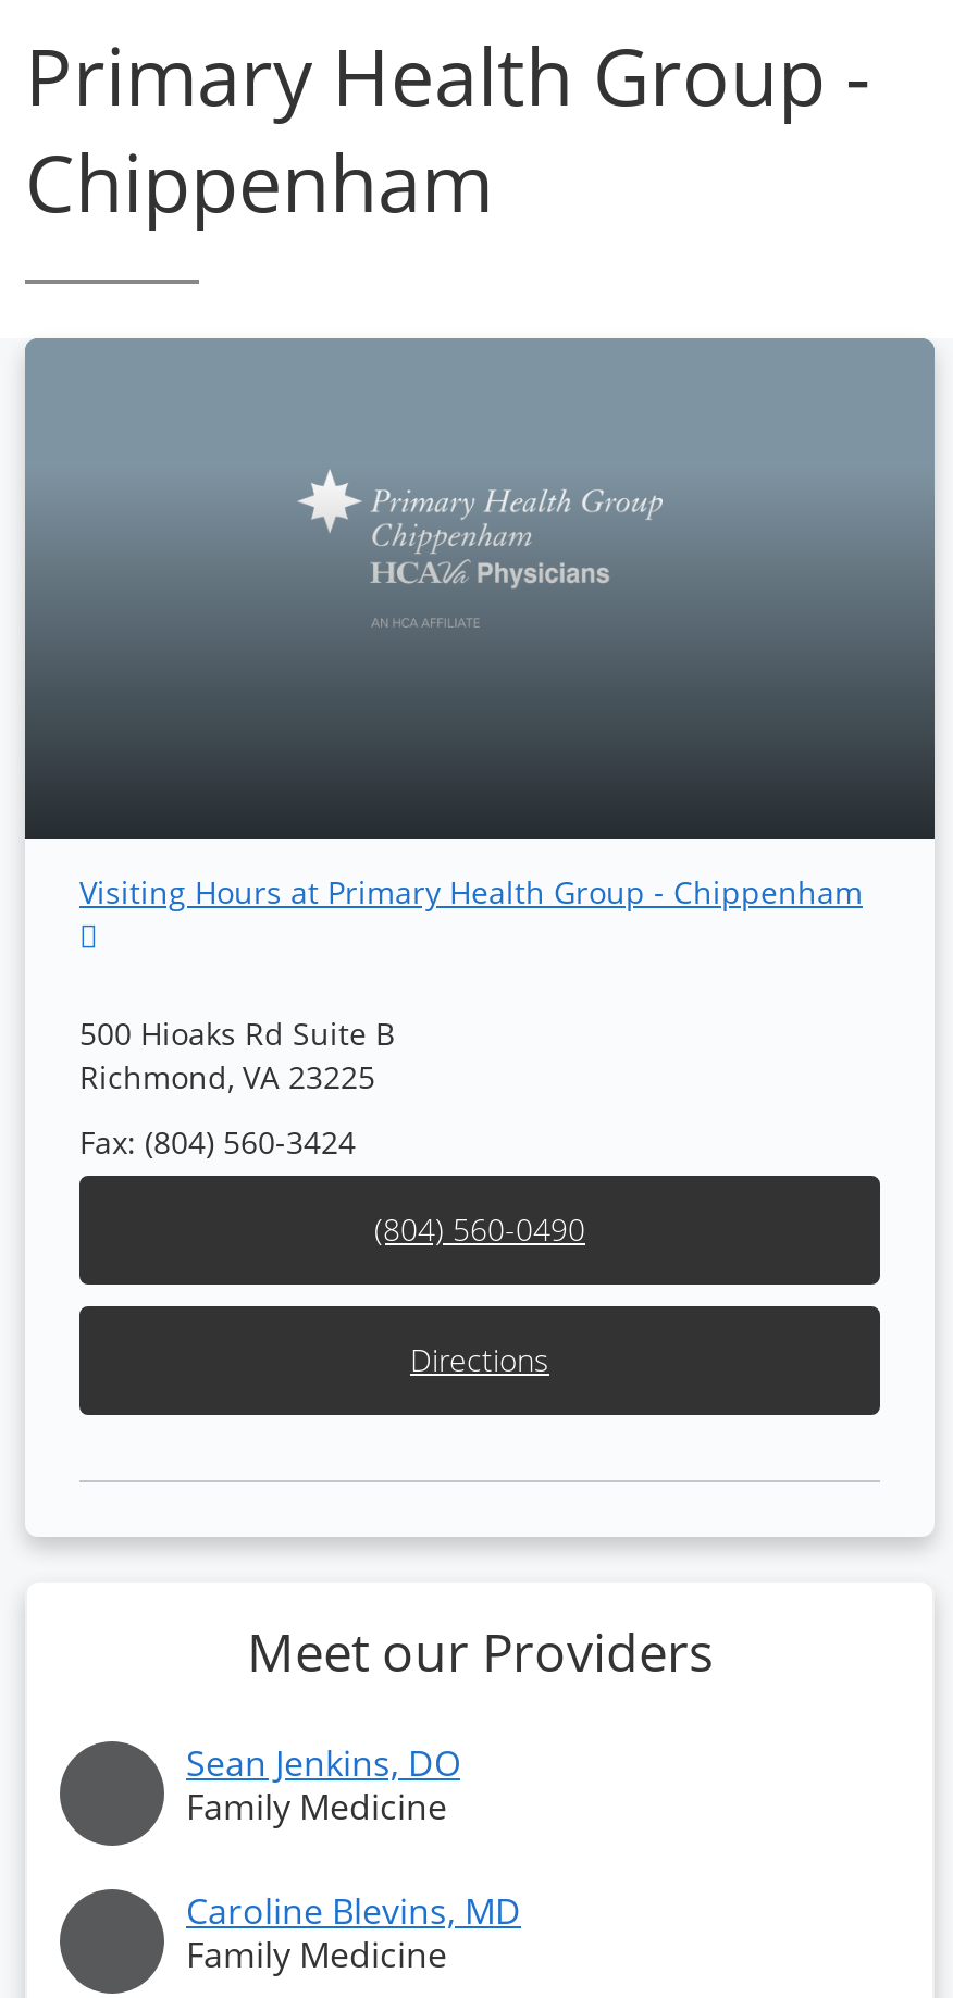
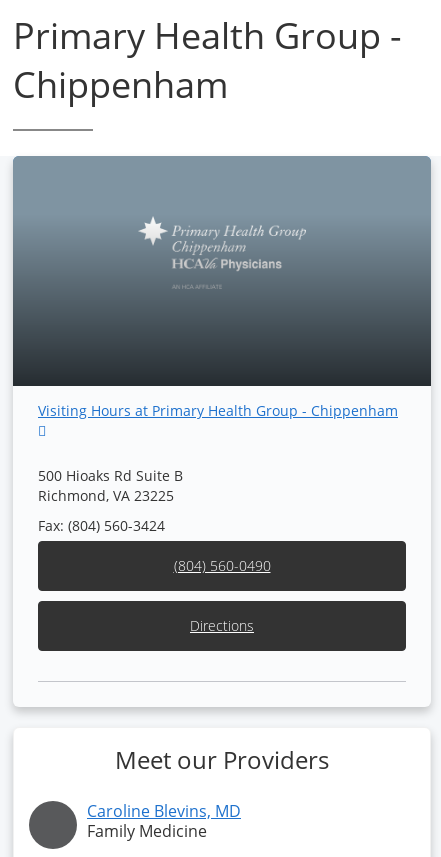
- Sean Jenkins, DO
- Family Medicine
